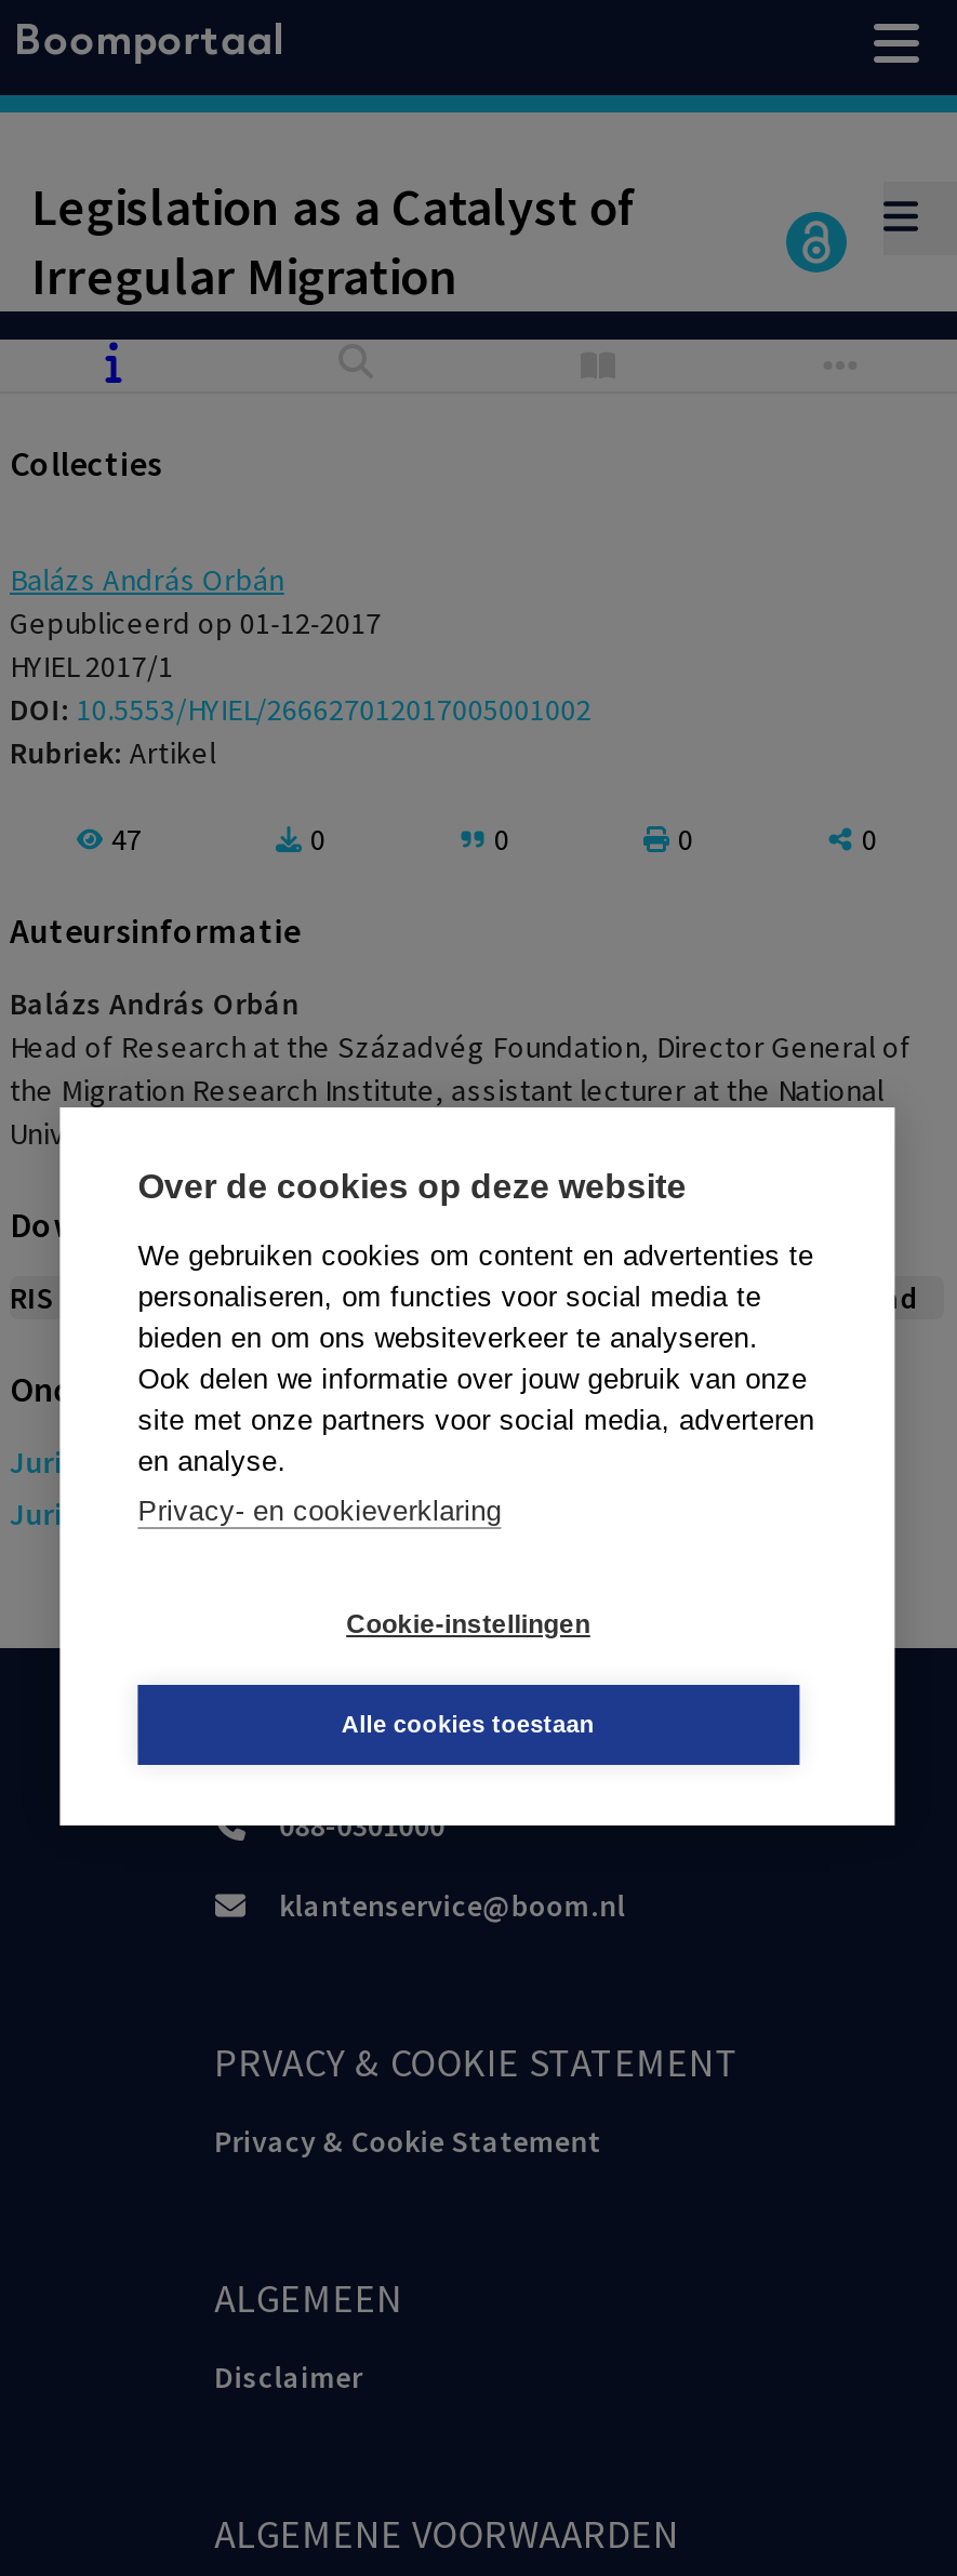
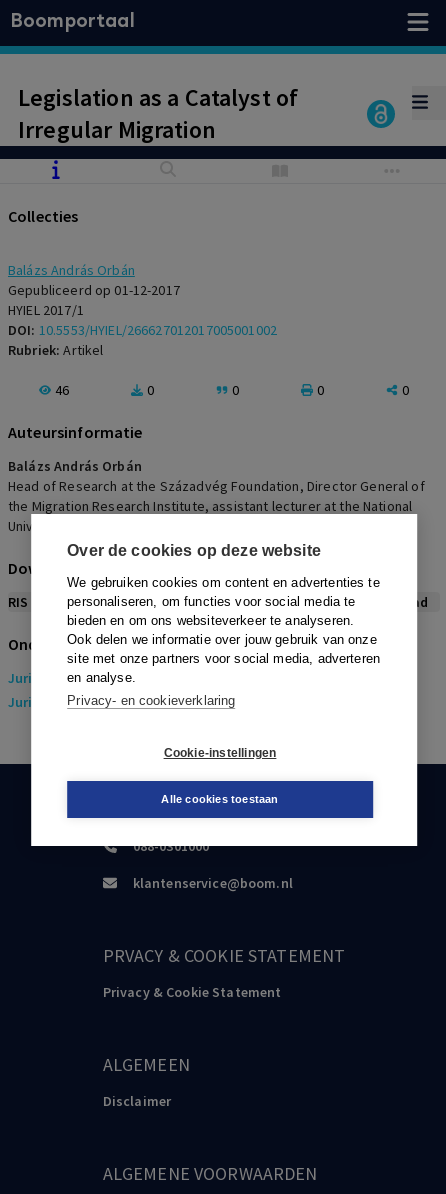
- 47
+ 46
